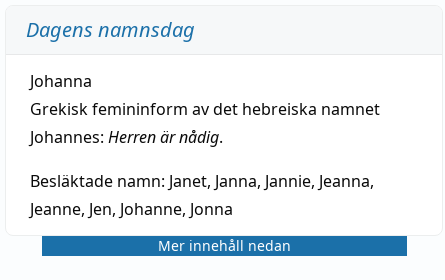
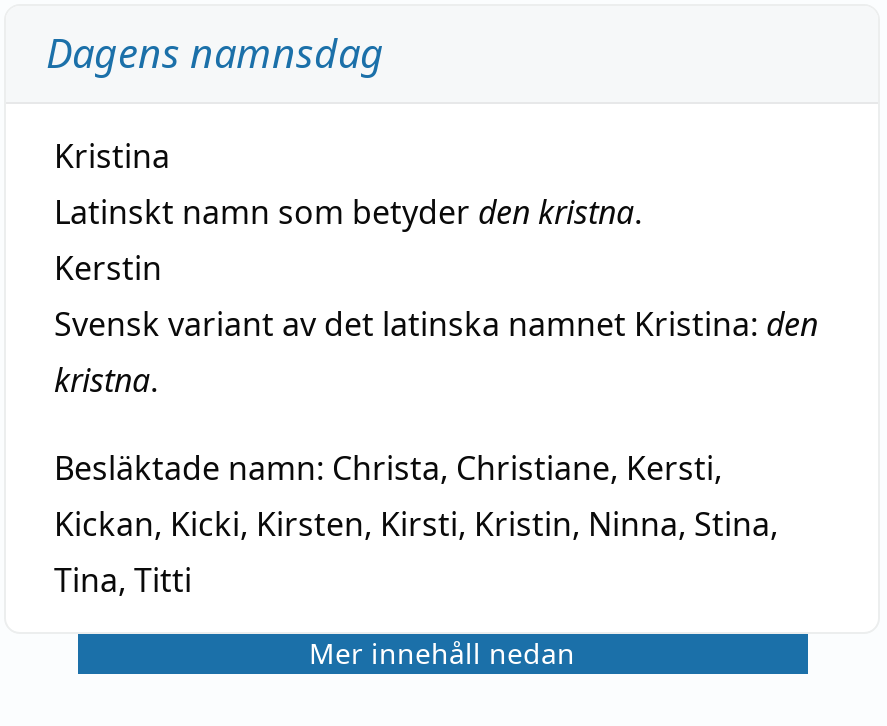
- Johanna
- Grekisk femininform av det hebreiska namnet
- Johannes: Herren är nådig.
+ Kristina
+ Latinskt namn som betyder den kristna.
+ Kerstin
+ Svensk variant av det latinska namnet Kristina: den
+ kristna.

- Besläktade namn: Janet, Janna, Jannie, Jeanna,
- Jeanne, Jen, Johanne, Jonna
+ Besläktade namn: Christa, Christiane, Kersti,
+ Kickan, Kicki, Kirsten, Kirsti, Kristin, Ninna, Stina,
+ Tina, Titti
